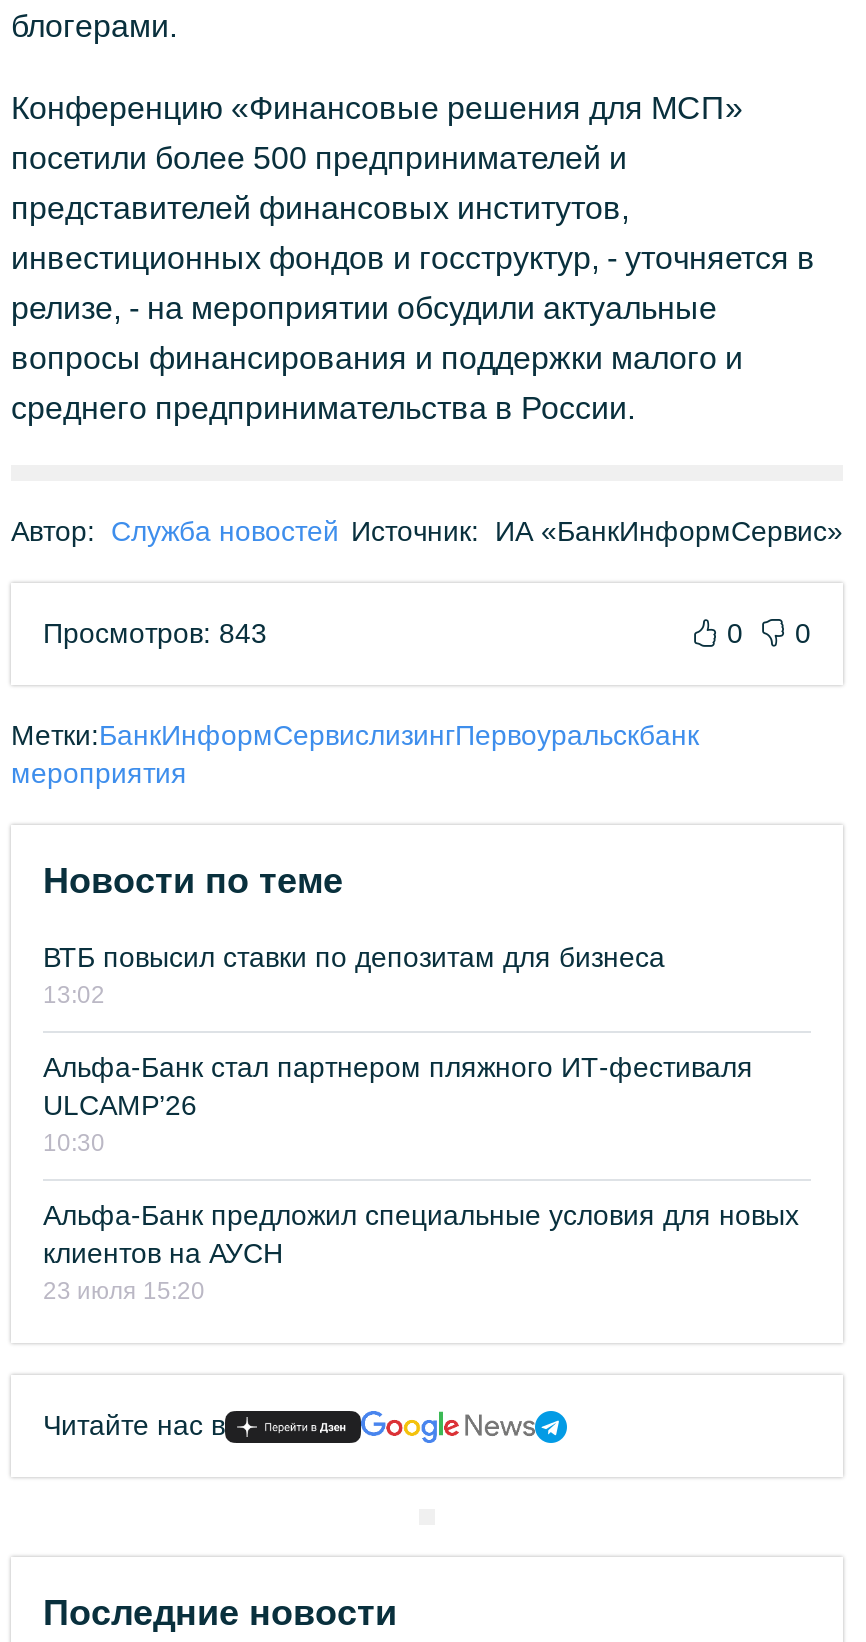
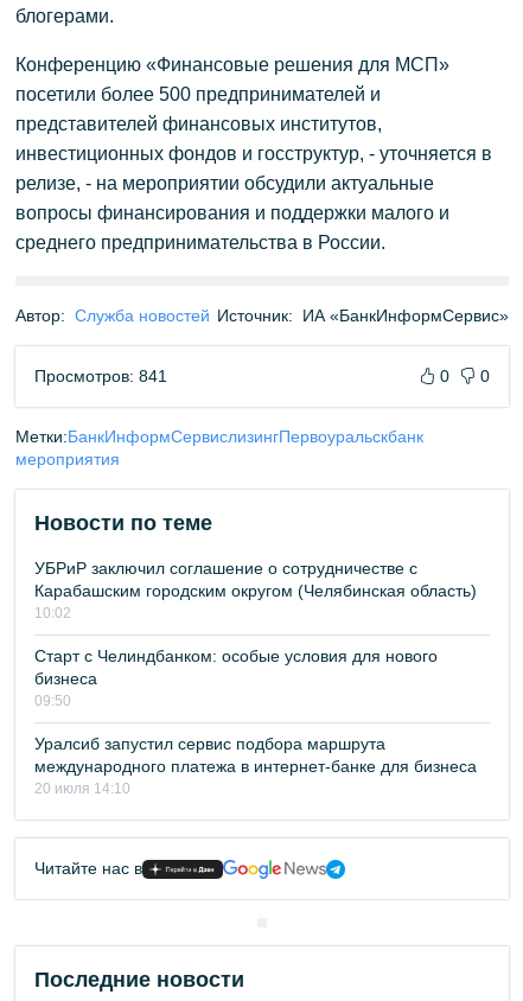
- Просмотров: 843
+ Просмотров: 841

- ВТБ повысил ставки по депозитам для бизнеса
- 13:02
+ УБРиР заключил соглашение о сотрудничестве с
+ Карабашским городским округом (Челябинская область)
+ 10:02

- Альфа-Банк стал партнером пляжного ИТ-фестиваля
- ULCAMP’26
- 10:30
+ Старт с Челиндбанком: особые условия для нового
+ бизнеса
+ 09:50

- Альфа-Банк предложил специальные условия для новых
- клиентов на АУСН
- 23 июля 15:20
+ Уралсиб запустил сервис подбора маршрута
+ международного платежа в интернет-банке для бизнеса
+ 20 июля 14:10
